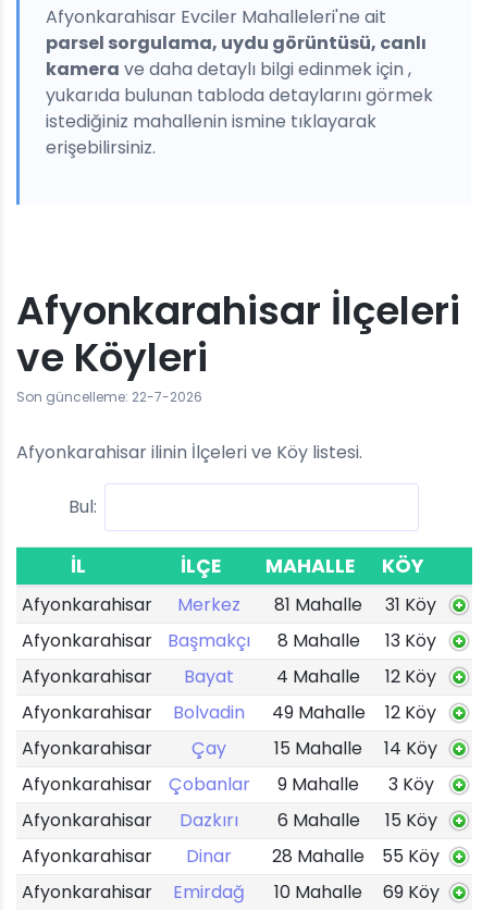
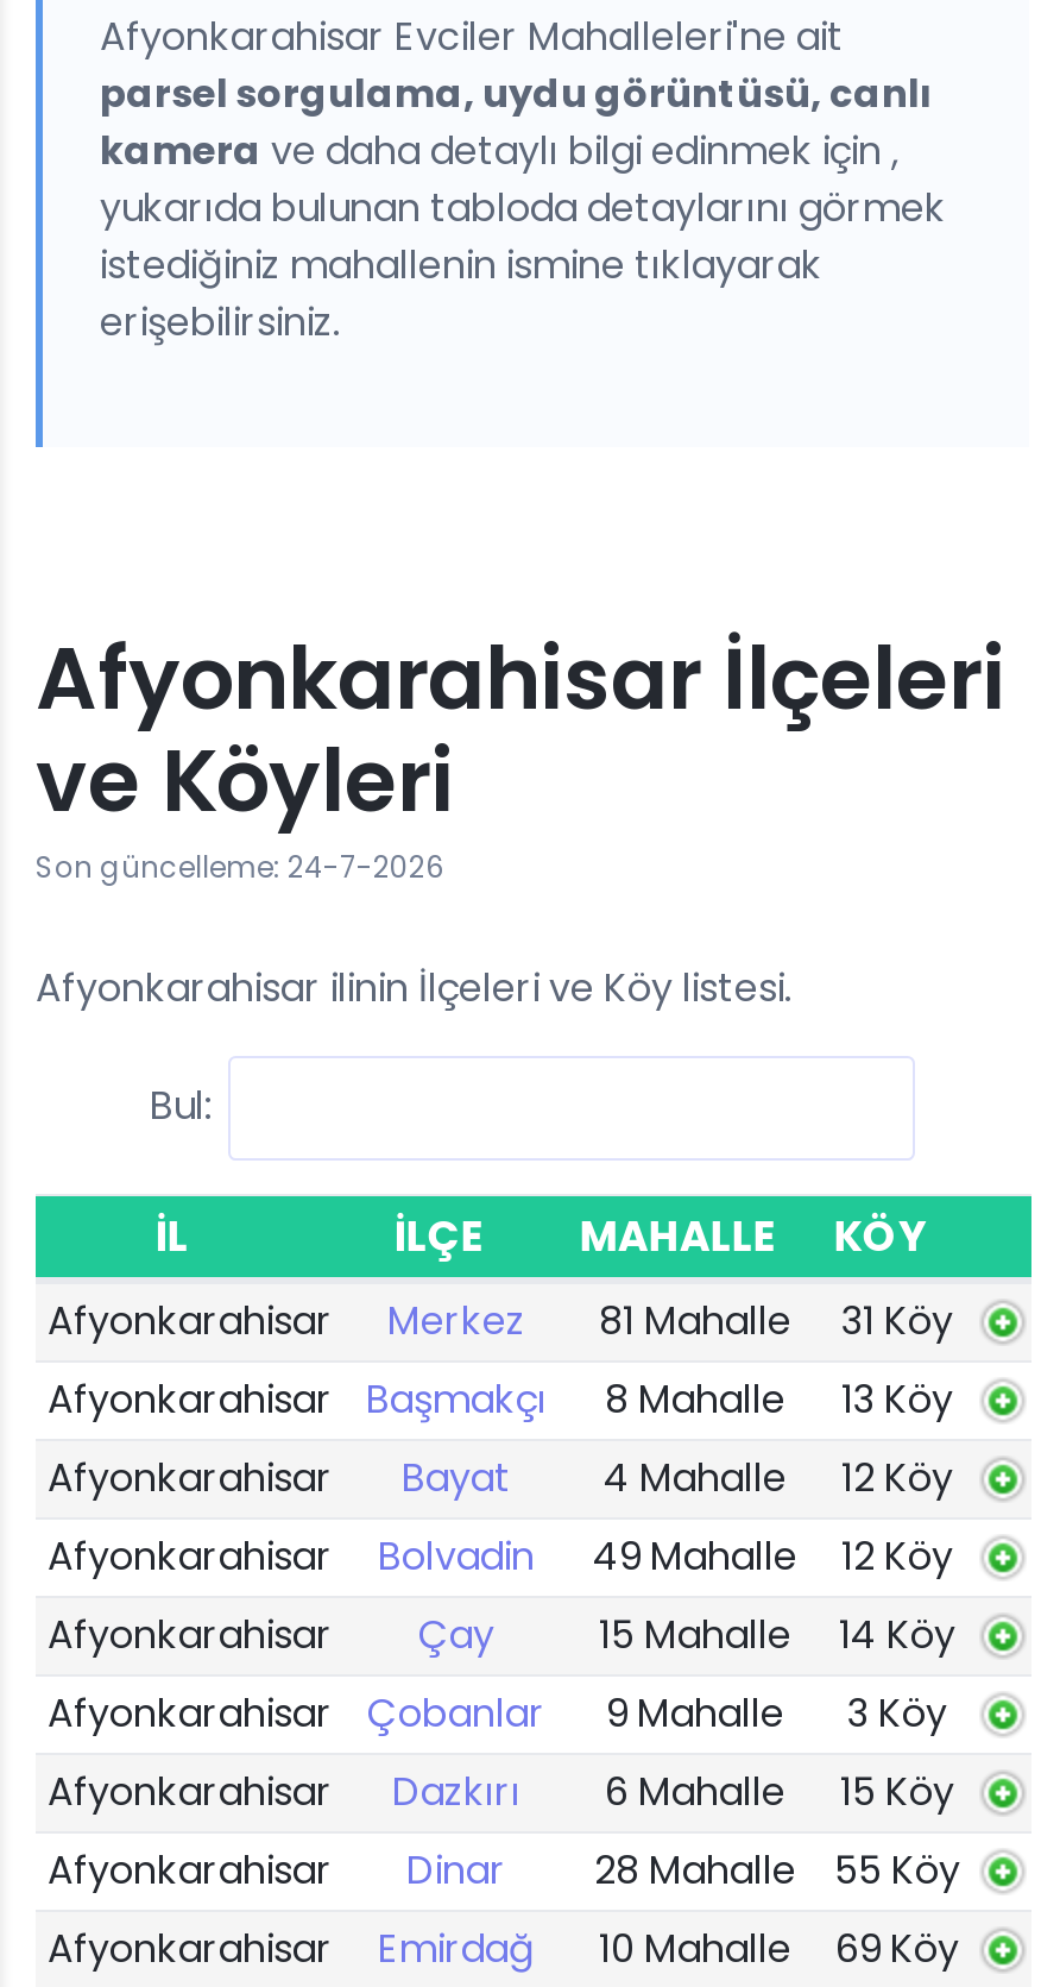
- Son güncelleme: 22-7-2026
+ Son güncelleme: 24-7-2026
